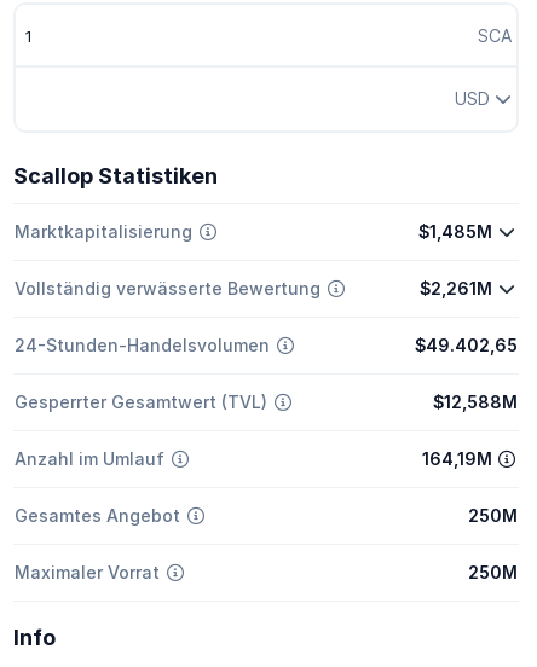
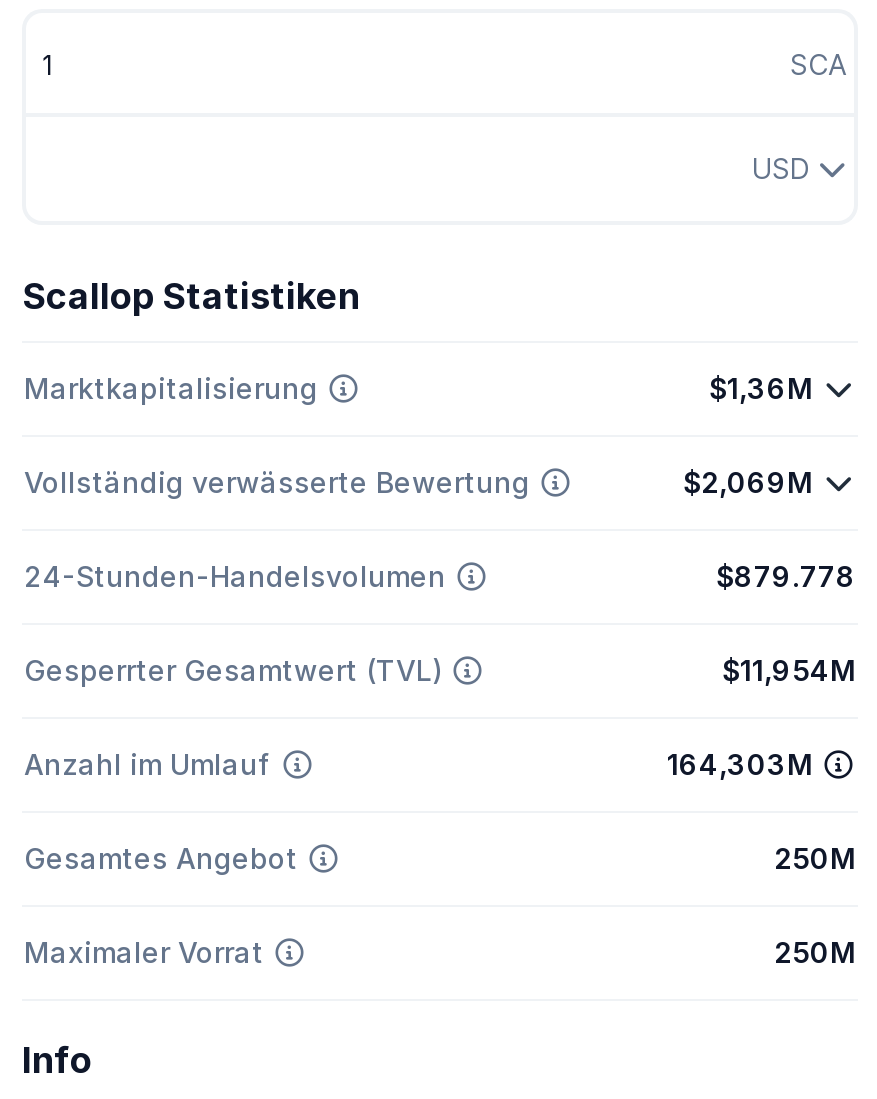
- $1,485M
+ $1,36M

- $2,261M
+ $2,069M

- $49.402,65
+ $879.778

- $12,588M
+ $11,954M

- 164,19M
+ 164,303M
